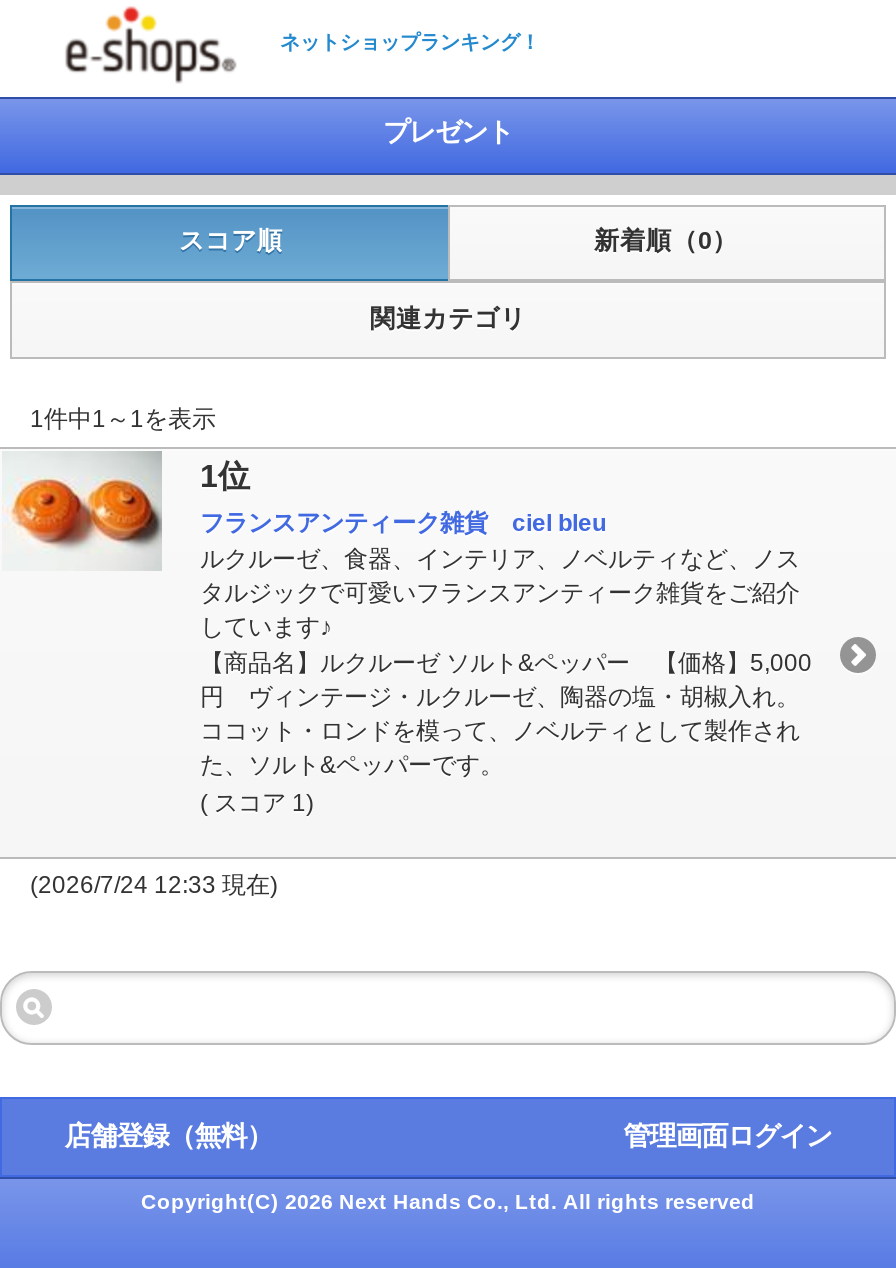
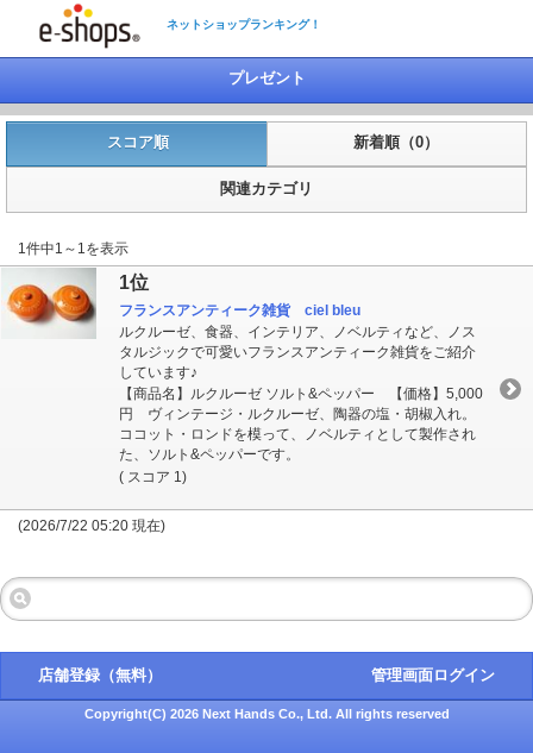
- (2026/7/24 12:33 現在)
+ (2026/7/22 05:20 現在)
